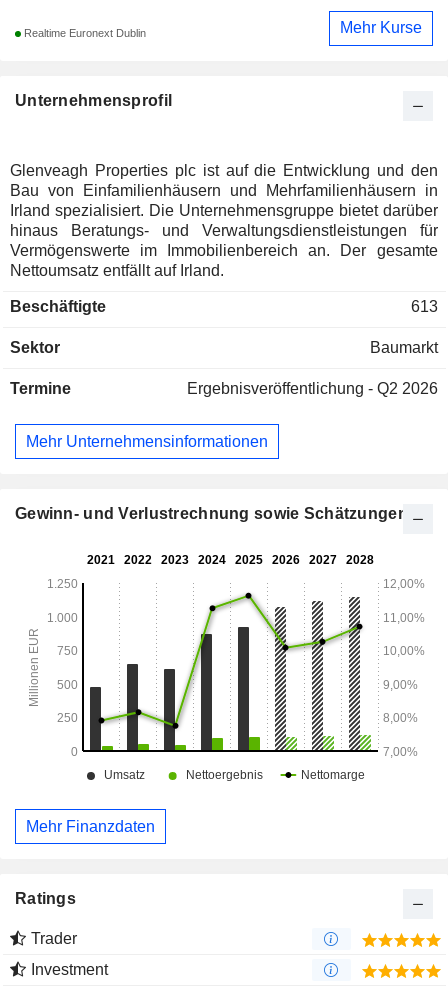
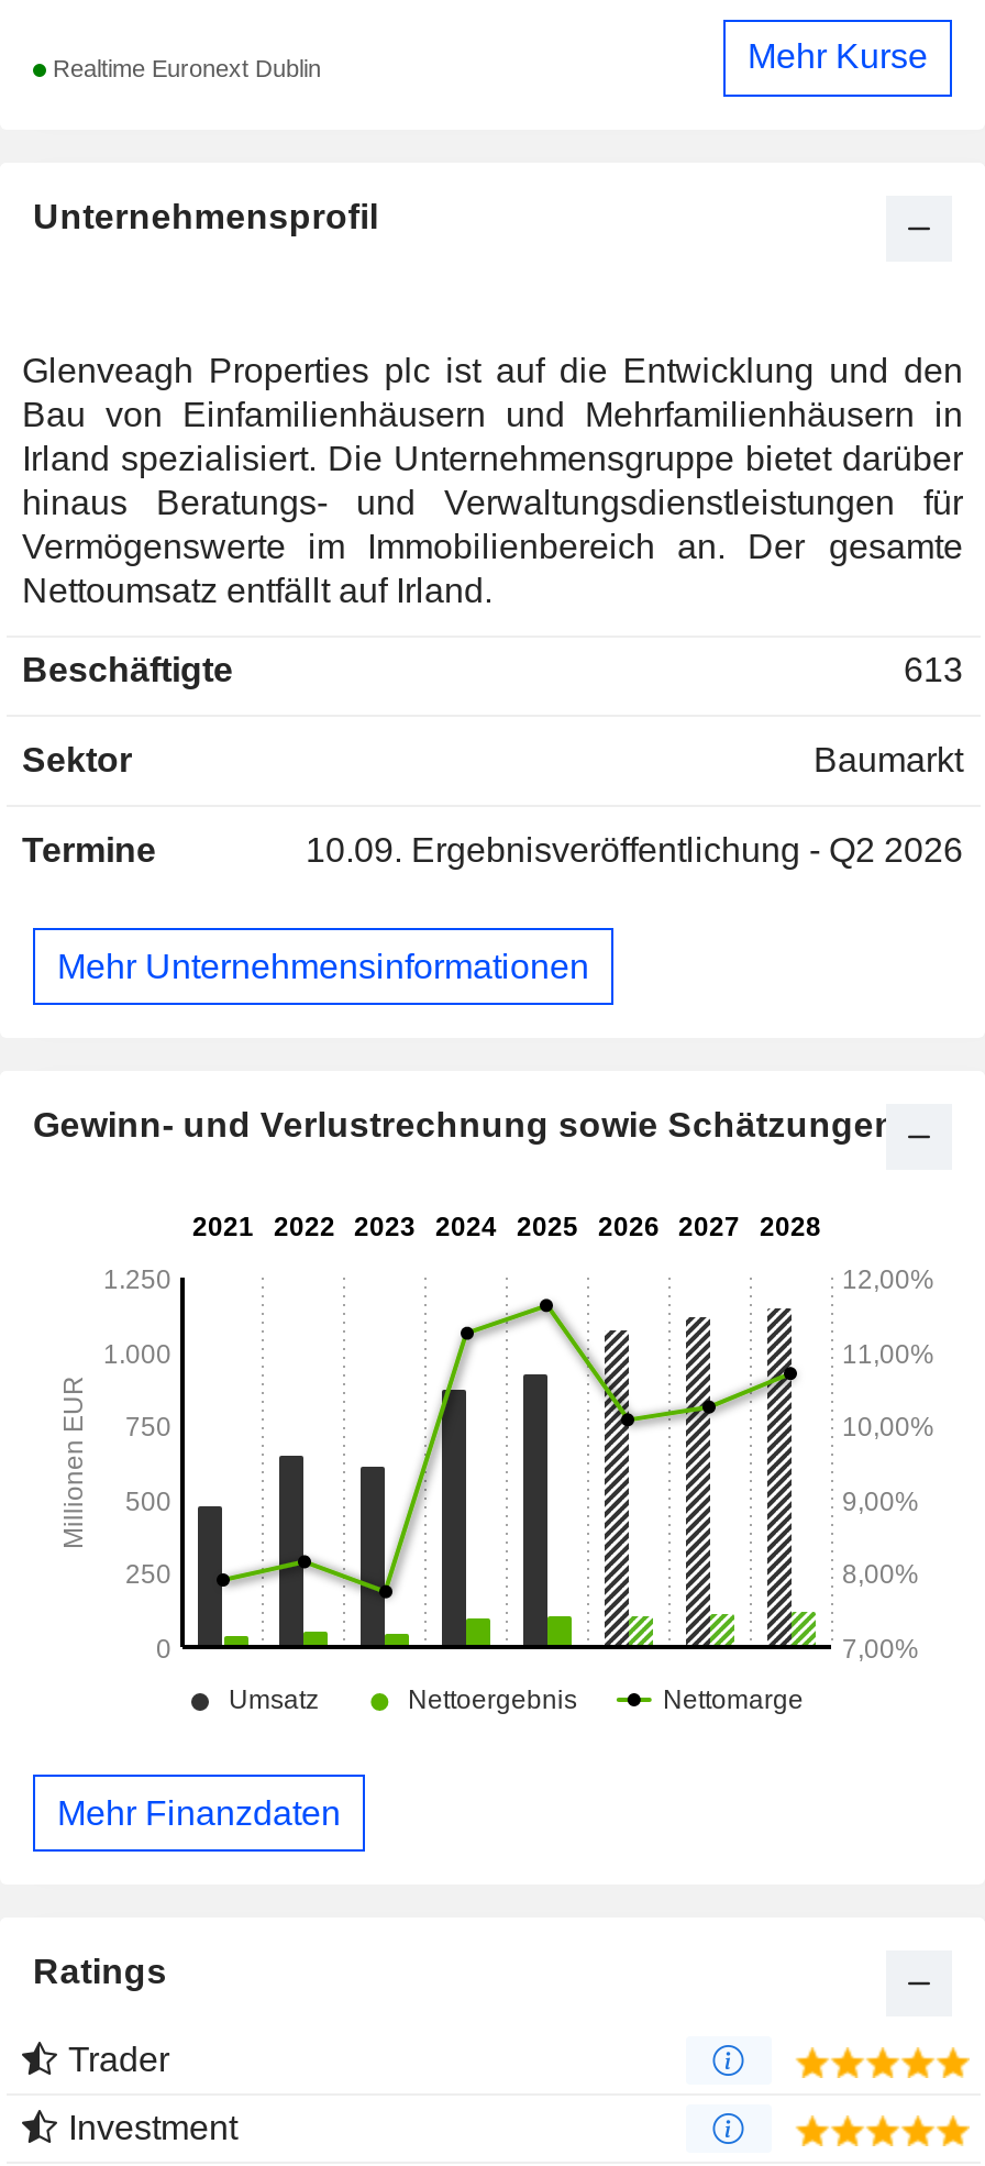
- Ergebnisveröffentlichung - Q2 2026
+ 10.09. Ergebnisveröffentlichung - Q2 2026
